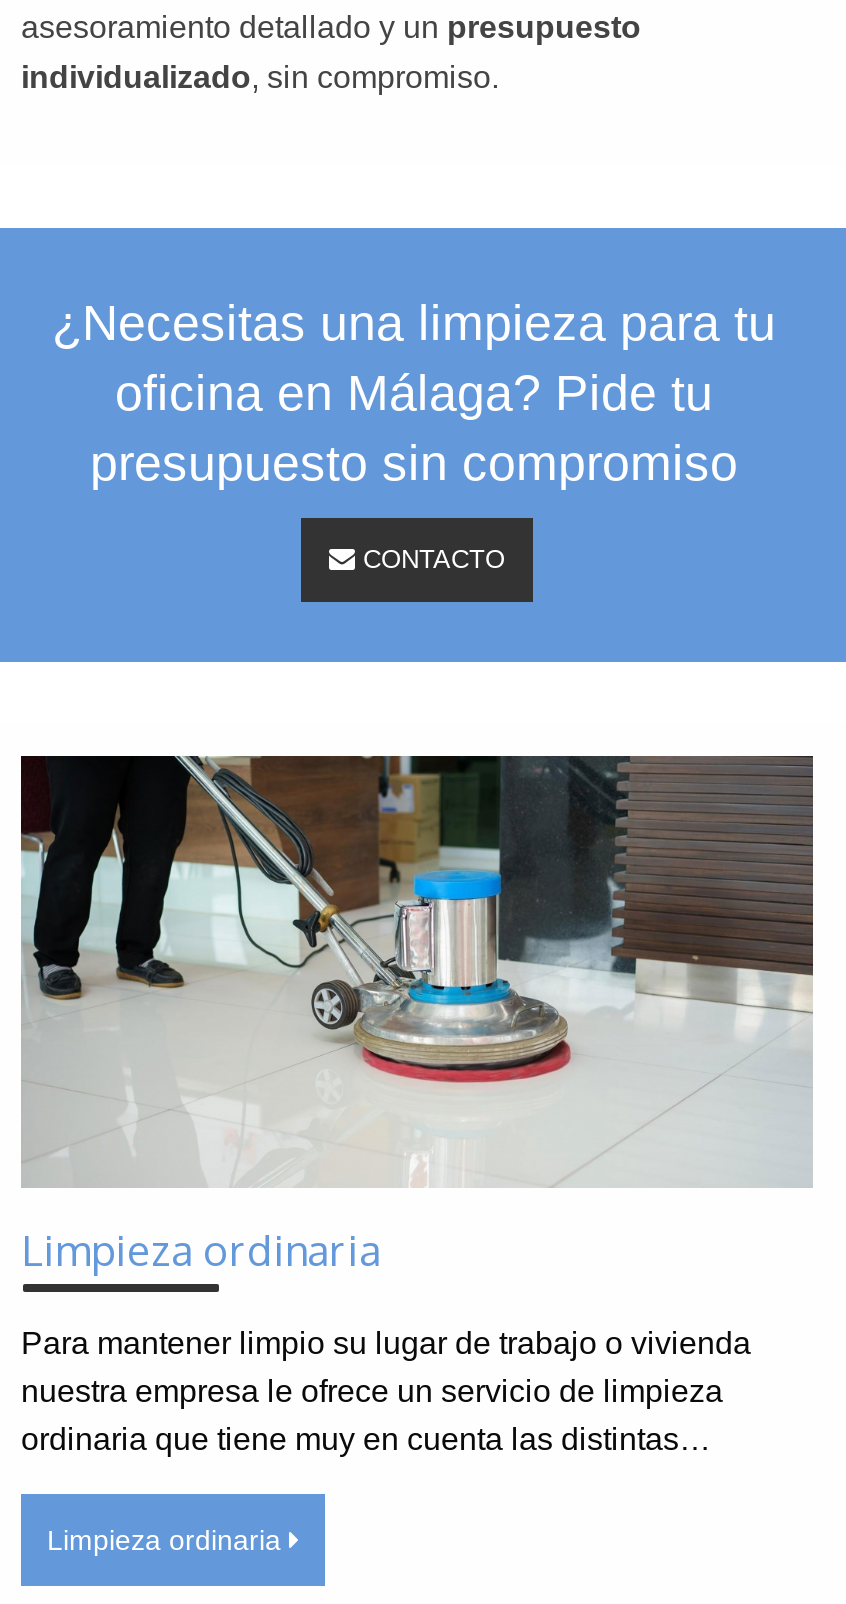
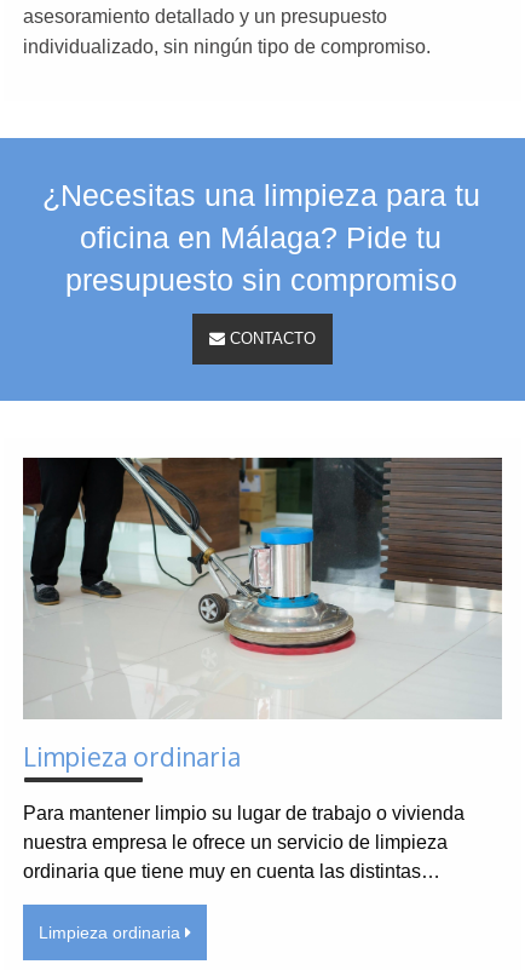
- individualizado, sin compromiso.
+ individualizado, sin ningún tipo de compromiso.
